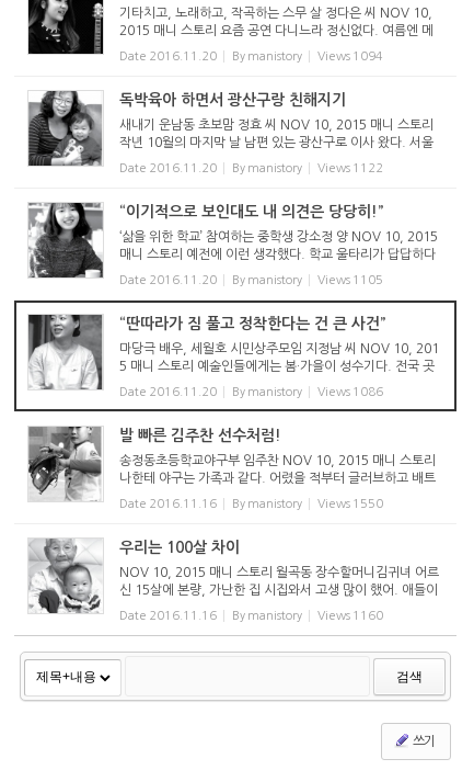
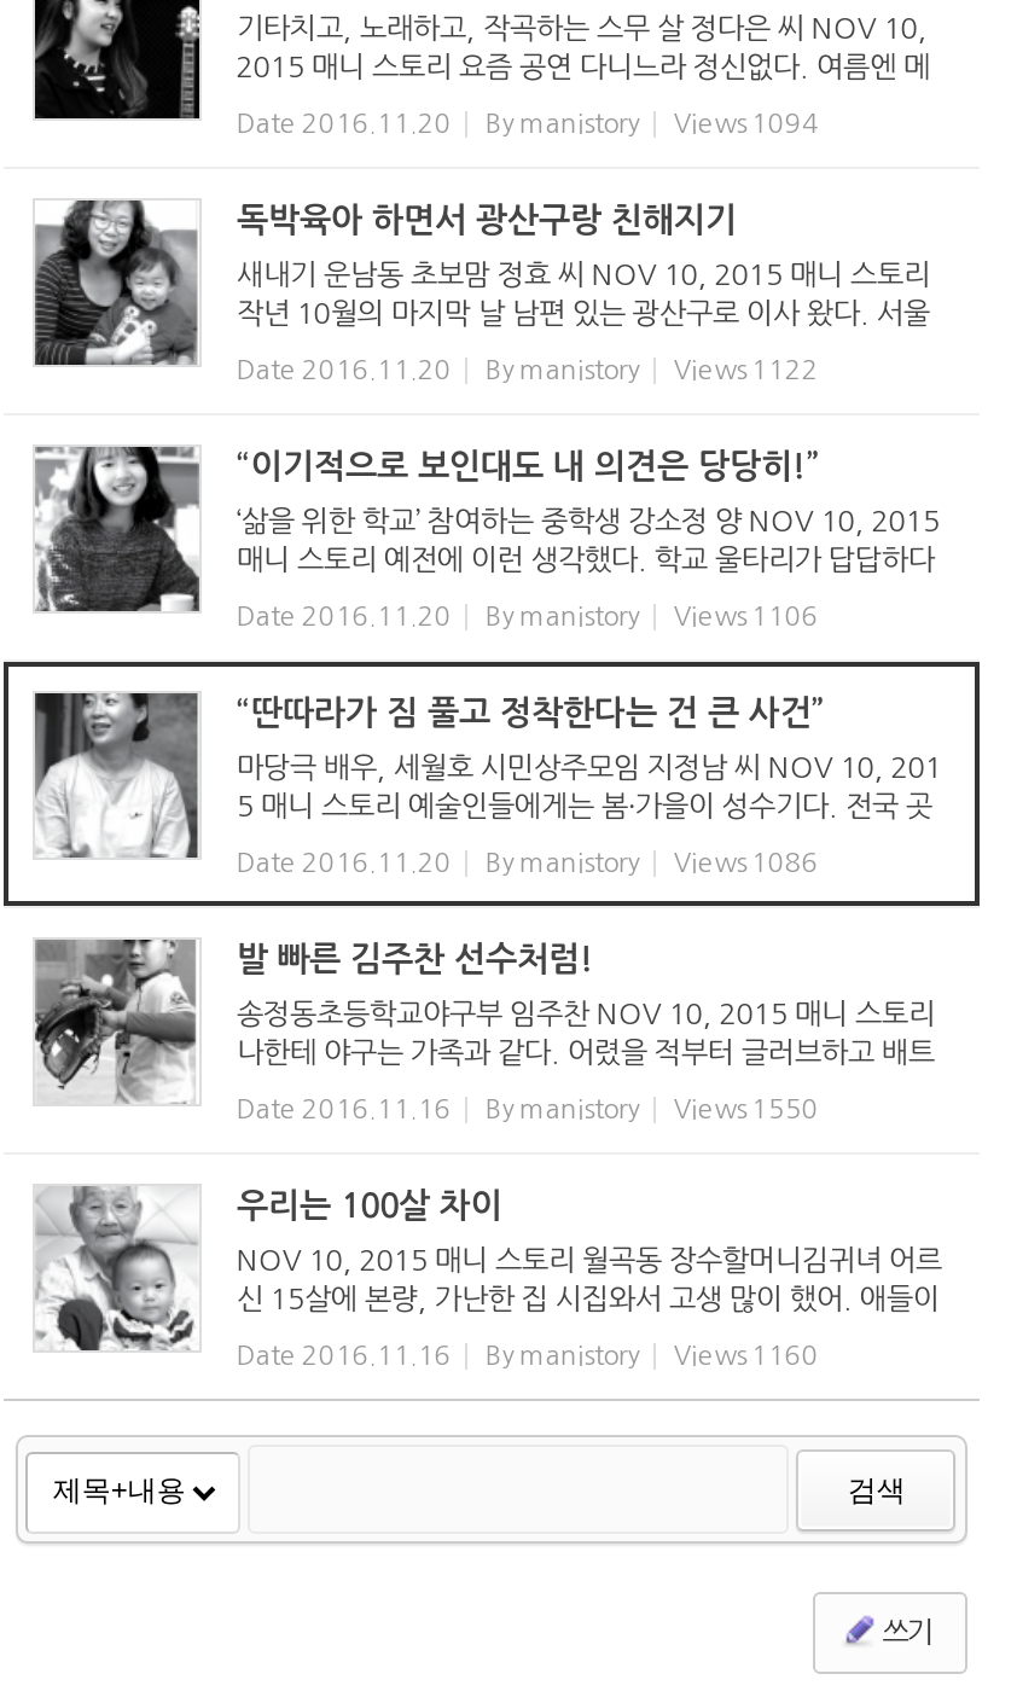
- Date 2016.11.20 By manistory Views 1105
+ Date 2016.11.20 By manistory Views 1106
